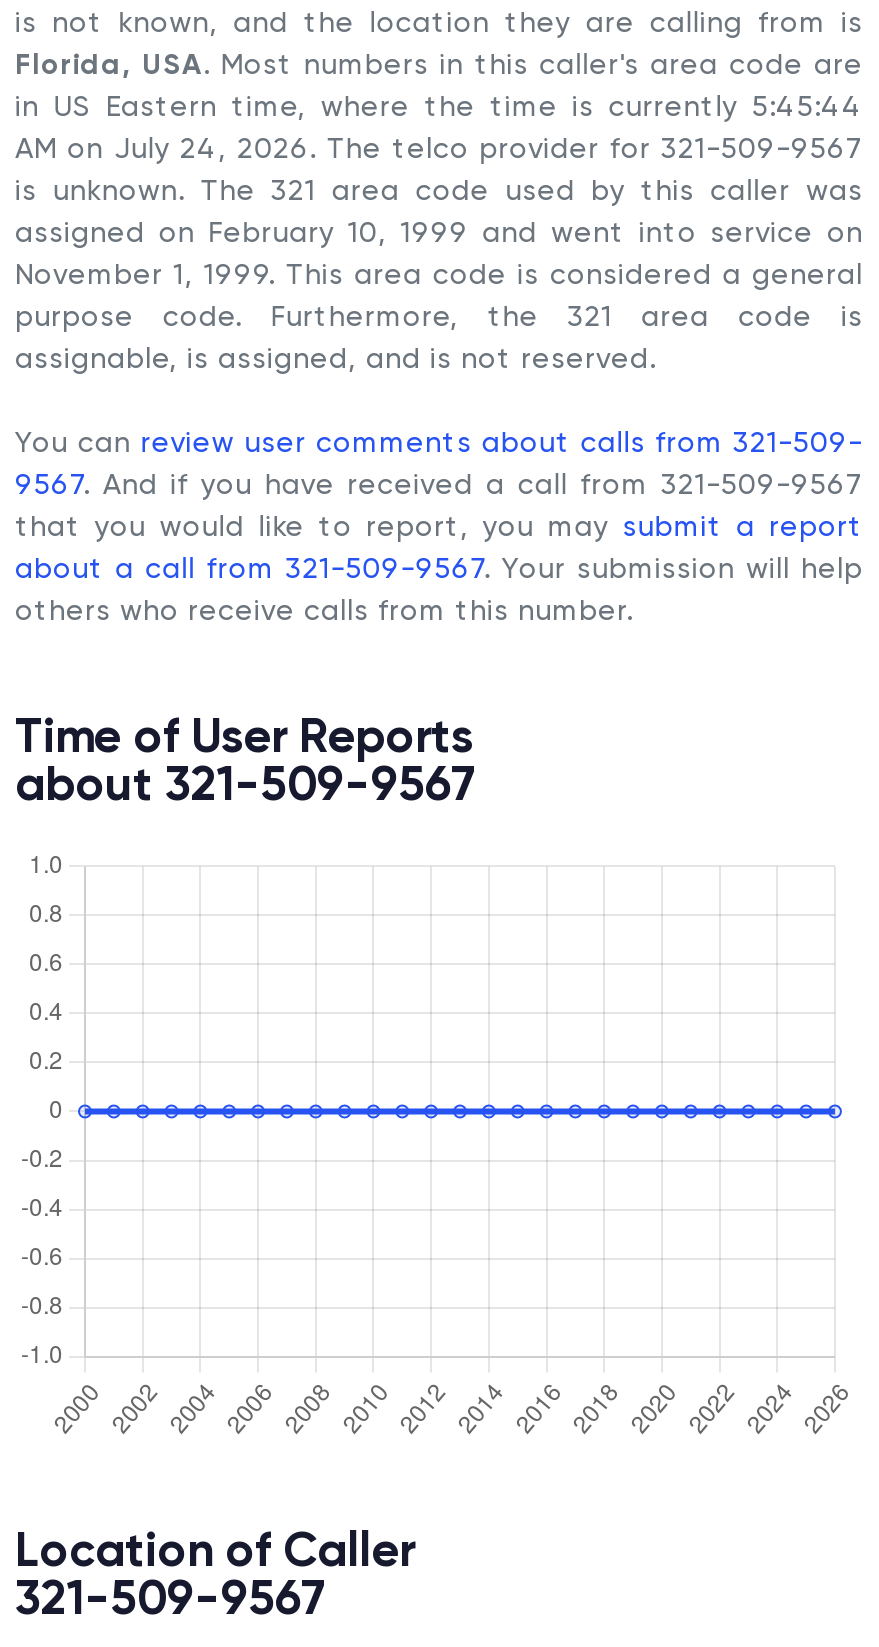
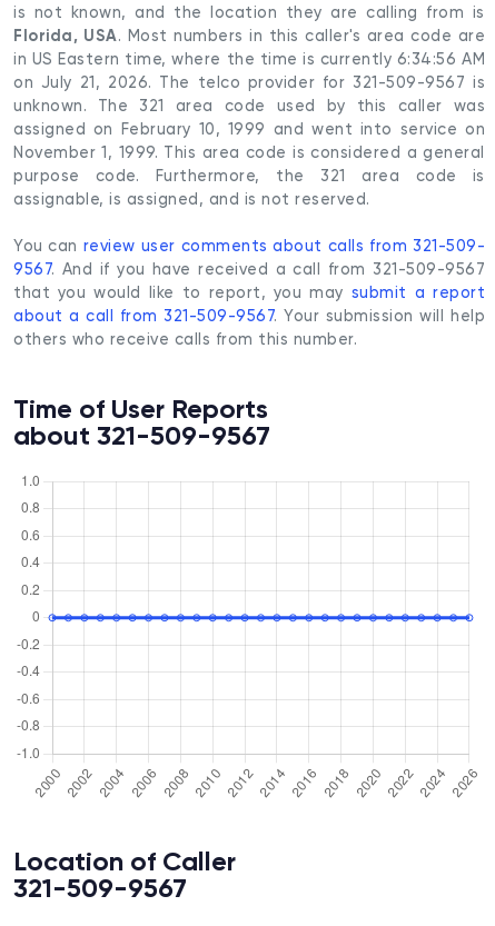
- in US Eastern time, where the time is currently 5:45:44
- AM on July 24, 2026. The telco provider for 321-509-9567
- is unknown. The 321 area code used by this caller was
+ in US Eastern time, where the time is currently 6:34:56 AM
+ on July 21, 2026. The telco provider for 321-509-9567 is
+ unknown. The 321 area code used by this caller was
